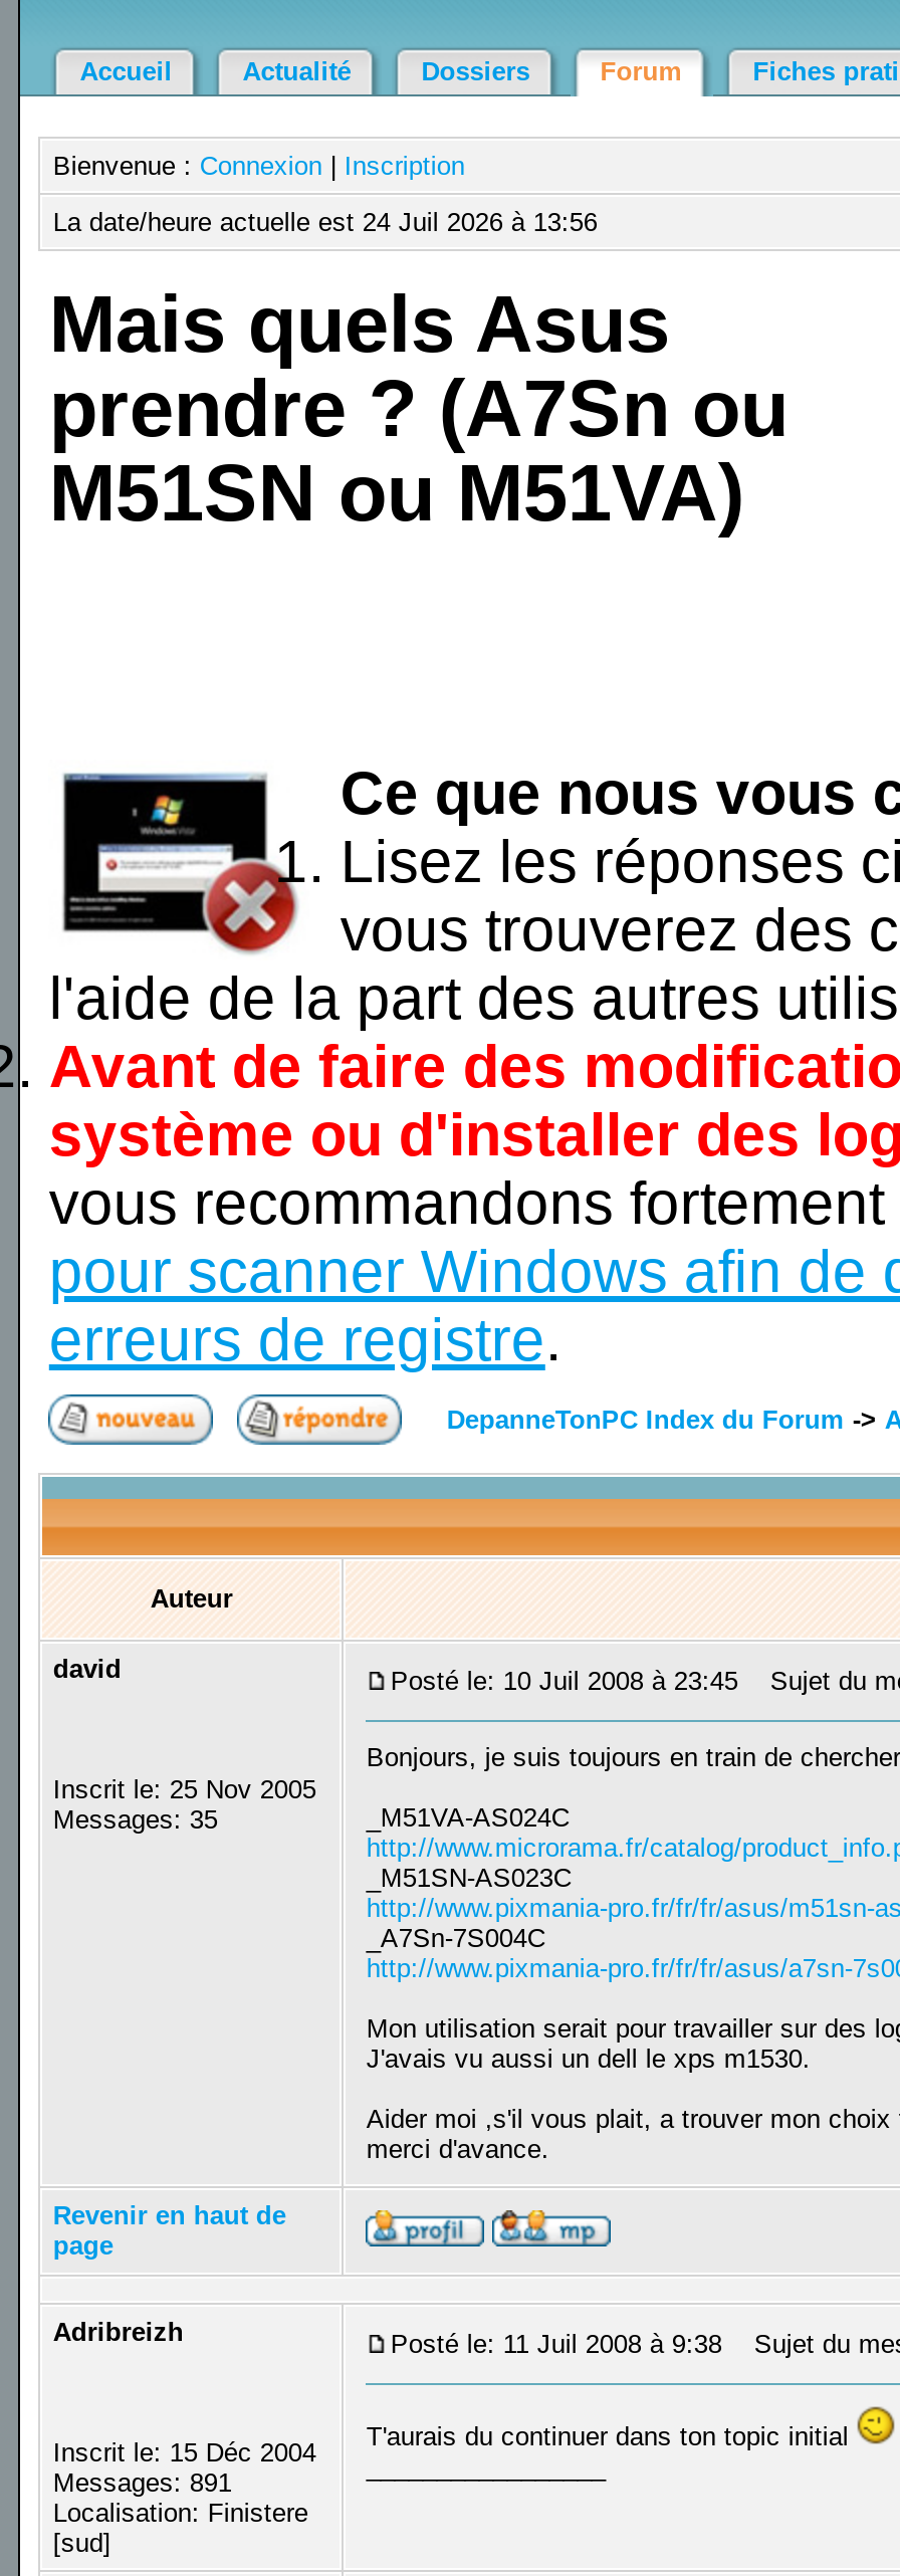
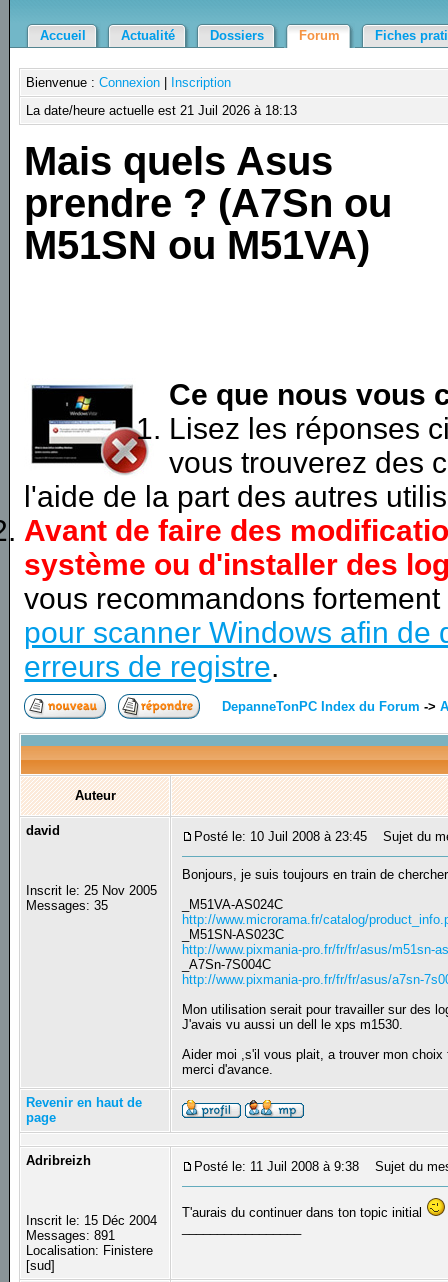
- La date/heure actuelle est 24 Juil 2026 à 13:56
+ La date/heure actuelle est 21 Juil 2026 à 18:13
